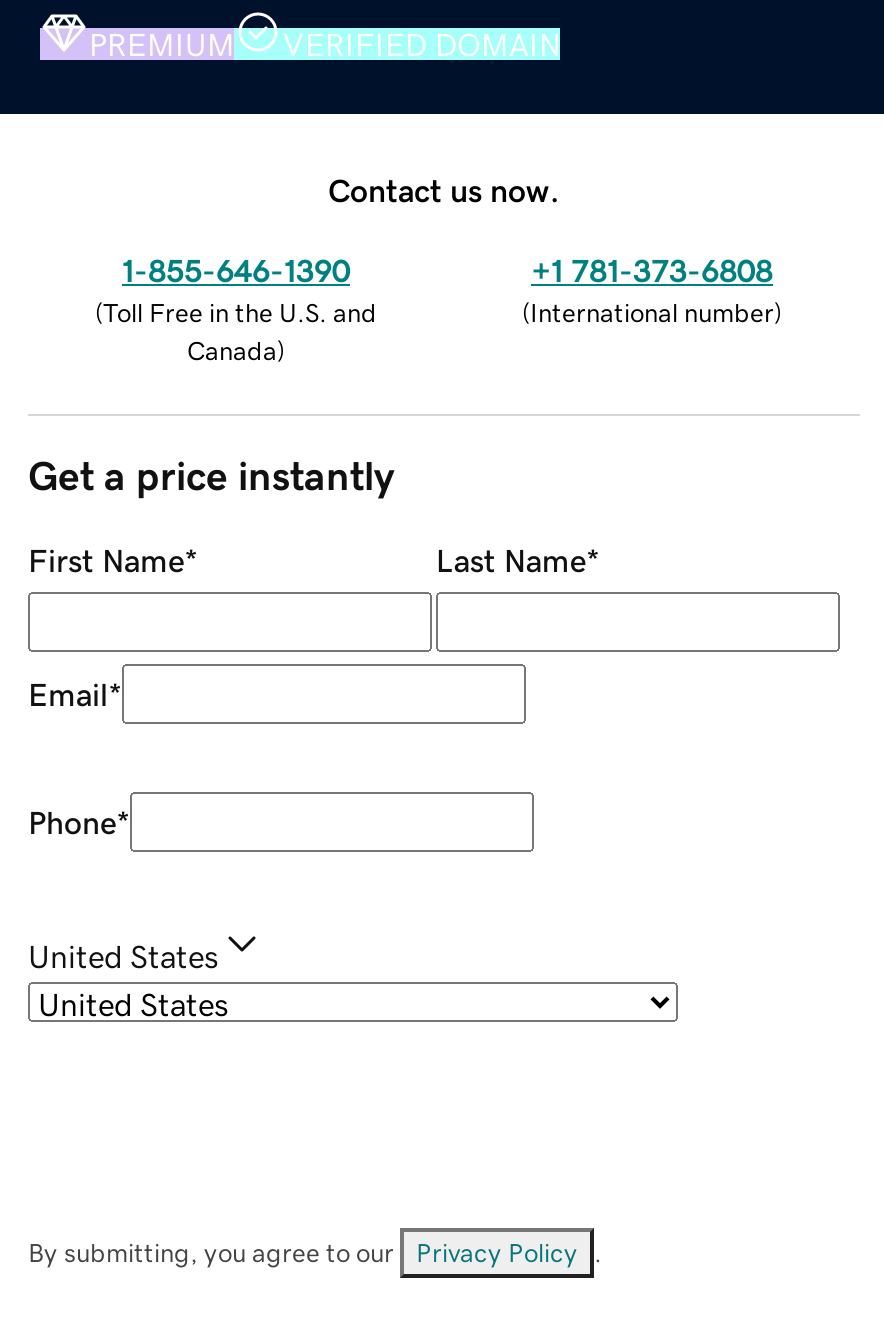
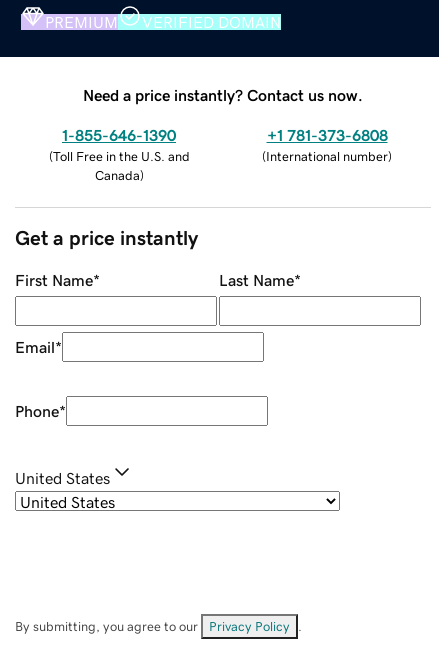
- Contact us now.
+ Need a price instantly? Contact us now.
